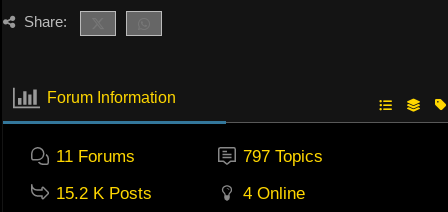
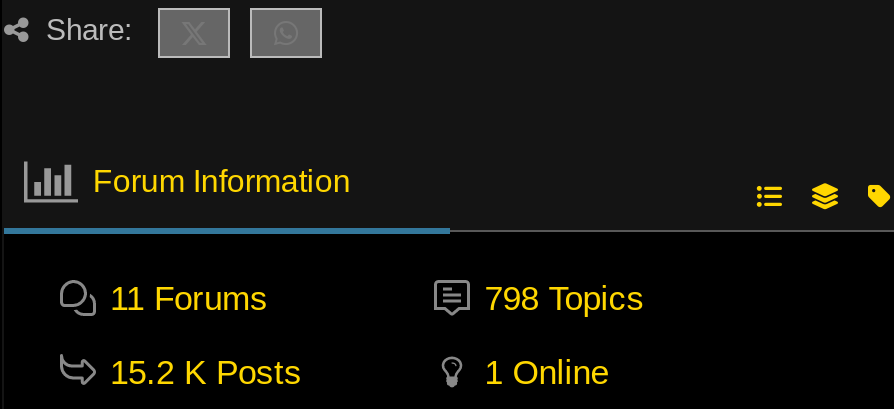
- 797 Topics
+ 798 Topics

- 4 Online
+ 1 Online
